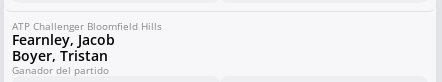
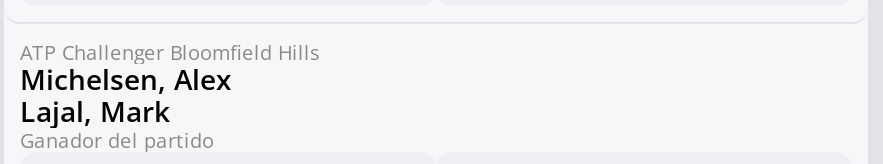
- Fearnley, Jacob
- Boyer, Tristan
+ Michelsen, Alex
+ Lajal, Mark
